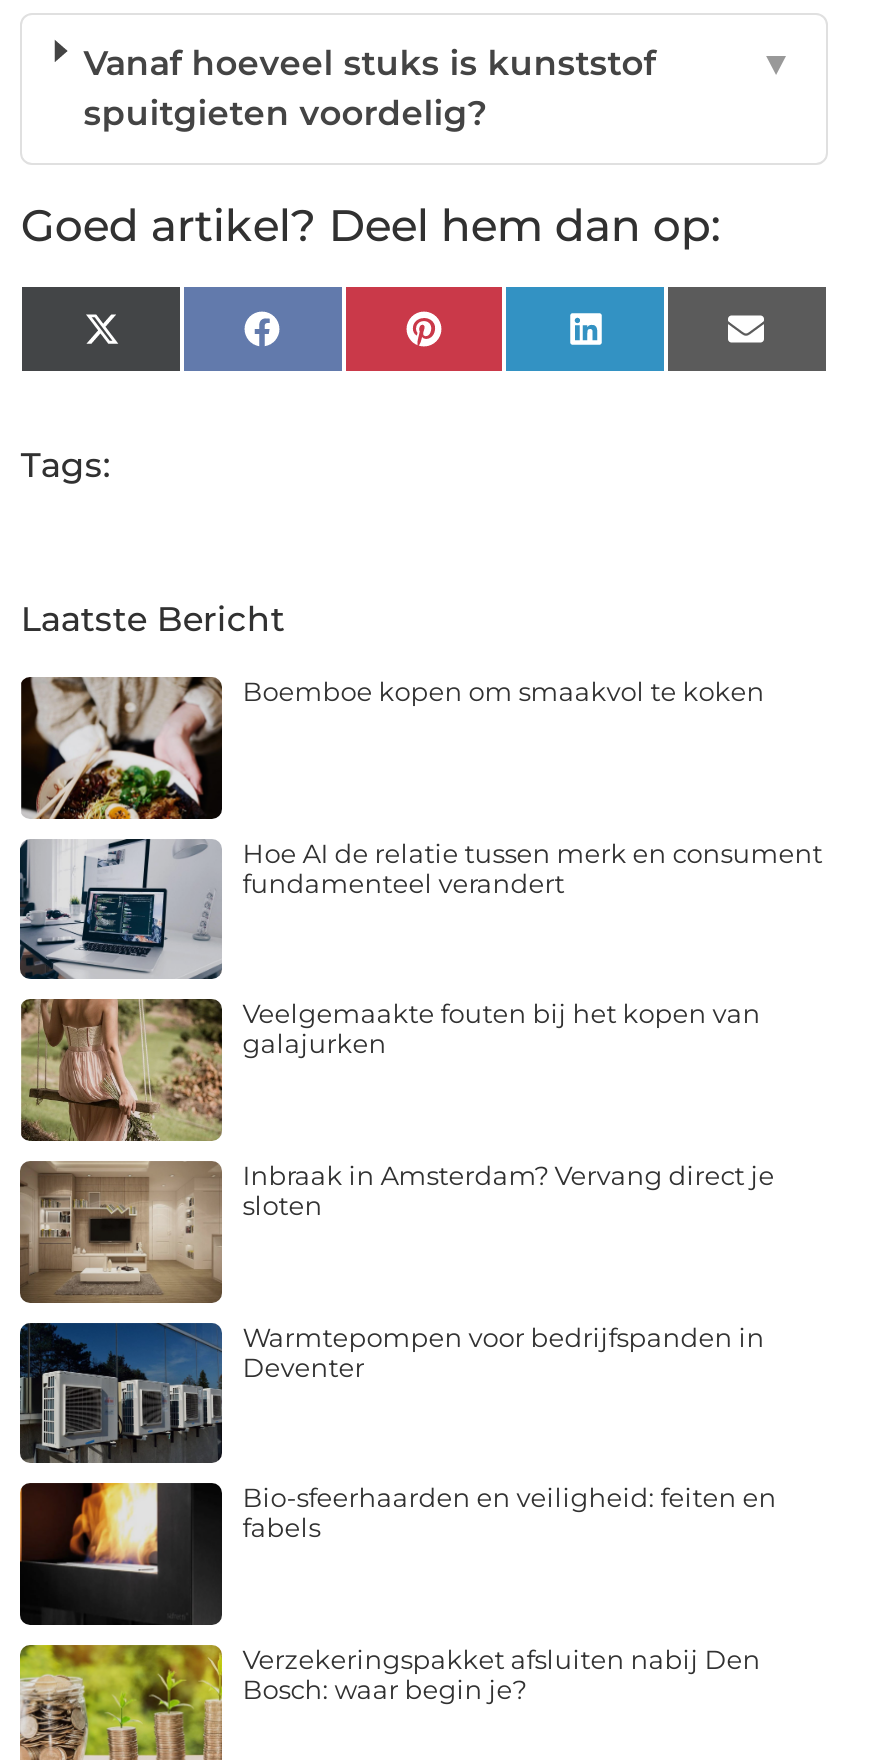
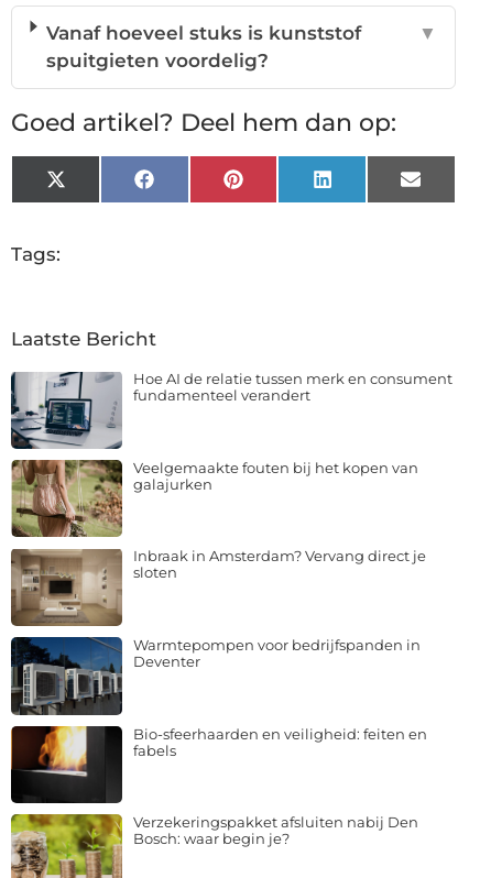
- [image]
- Boemboe kopen om smaakvol te koken
